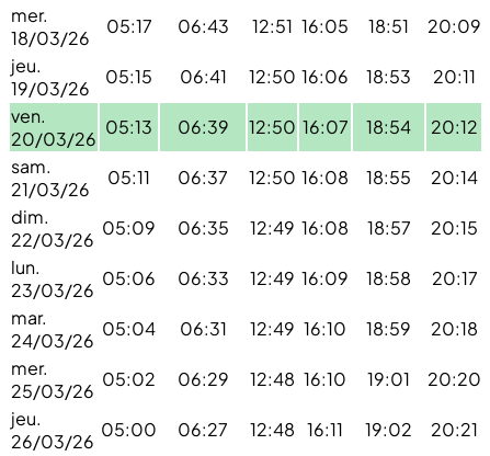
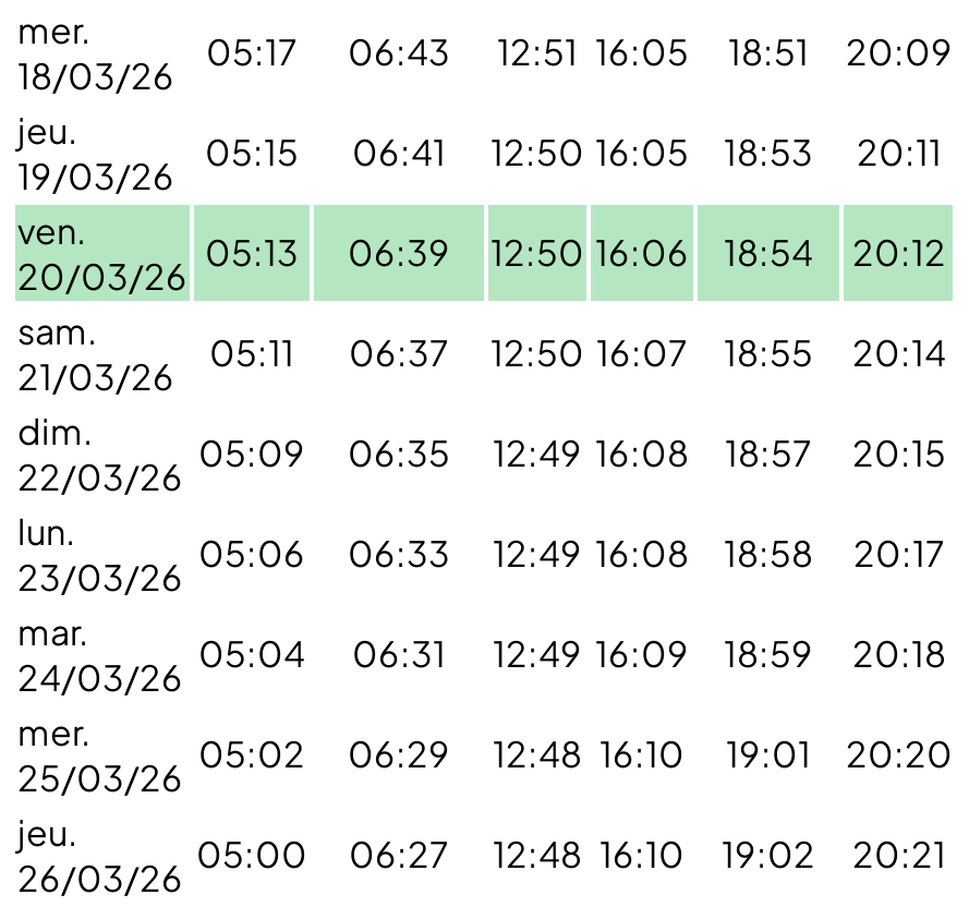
- 05:15 06:41 12:50 16:06 18:53 20:11
+ 05:15 06:41 12:50 16:05 18:53 20:11

- 05:13 06:39 12:50 16:07 18:54 20:12
+ 05:13 06:39 12:50 16:06 18:54 20:12

- 05:11 06:37 12:50 16:08 18:55 20:14
+ 05:11 06:37 12:50 16:07 18:55 20:14

- 05:06 06:33 12:49 16:09 18:58 20:17
+ 05:06 06:33 12:49 16:08 18:58 20:17

- 05:04 06:31 12:49 16:10 18:59 20:18
+ 05:04 06:31 12:49 16:09 18:59 20:18

- 05:00 06:27 12:48 16:11 19:02 20:21
+ 05:00 06:27 12:48 16:10 19:02 20:21
